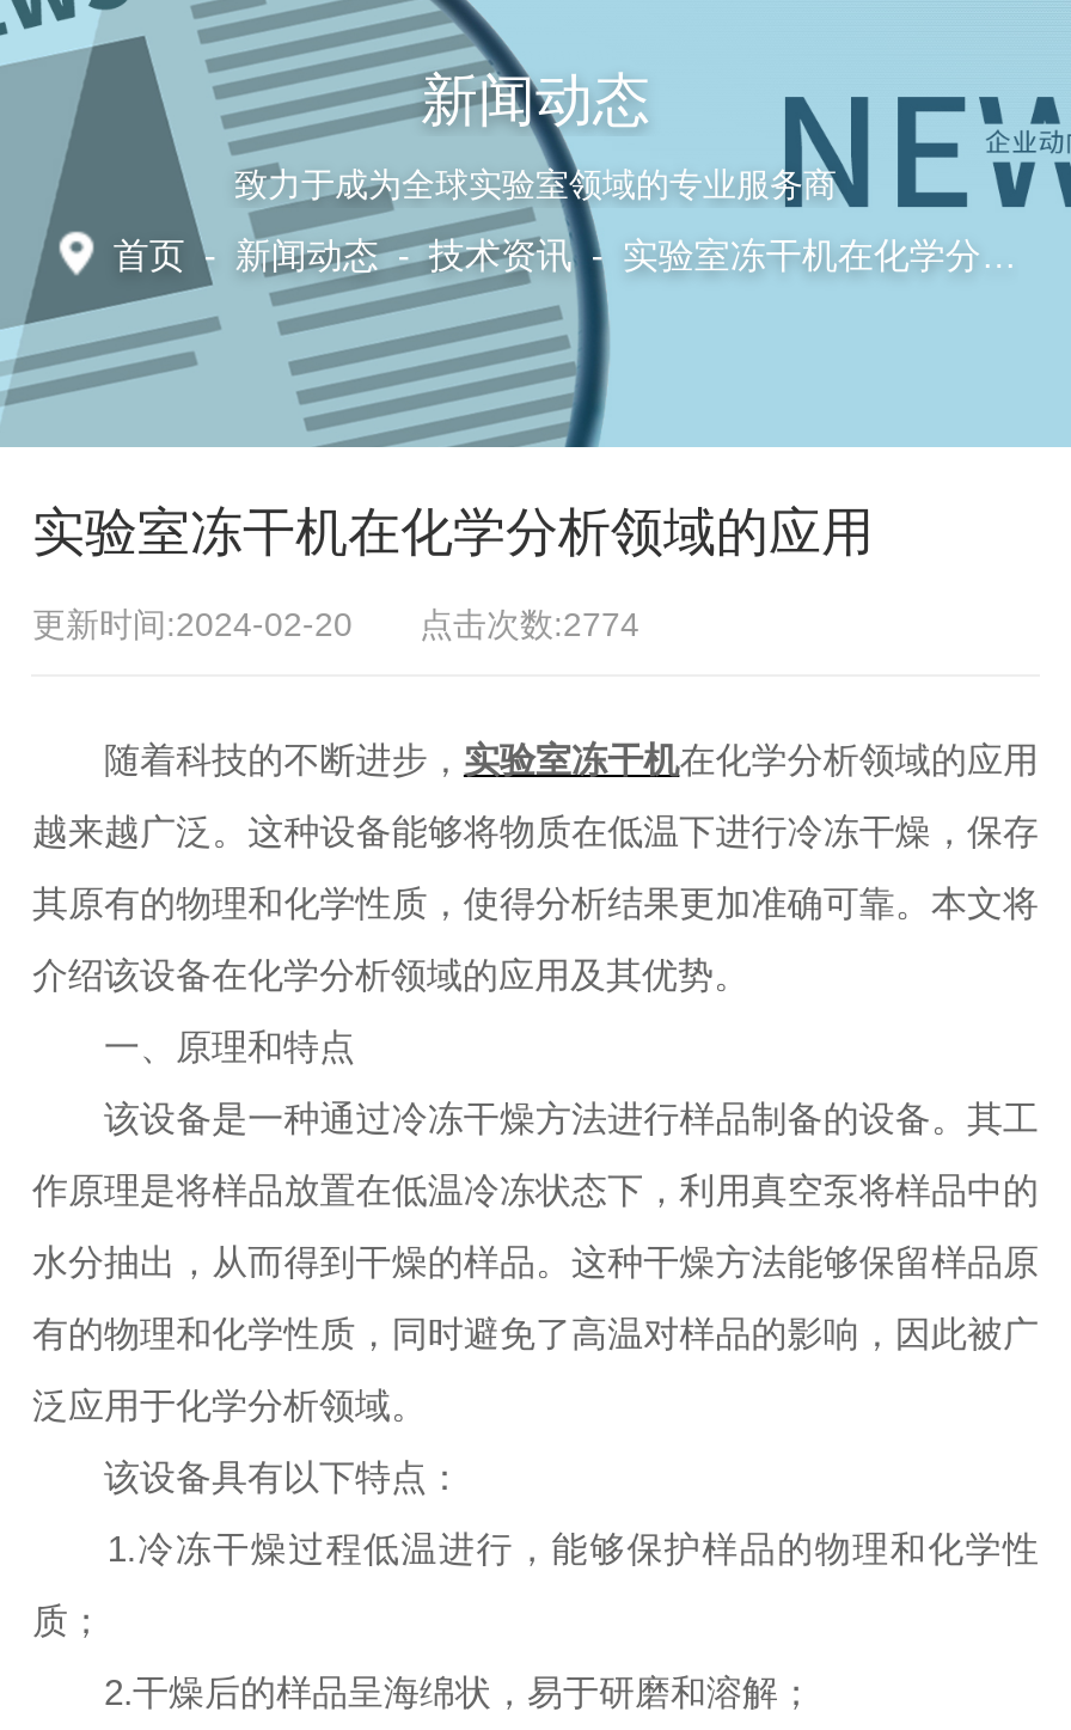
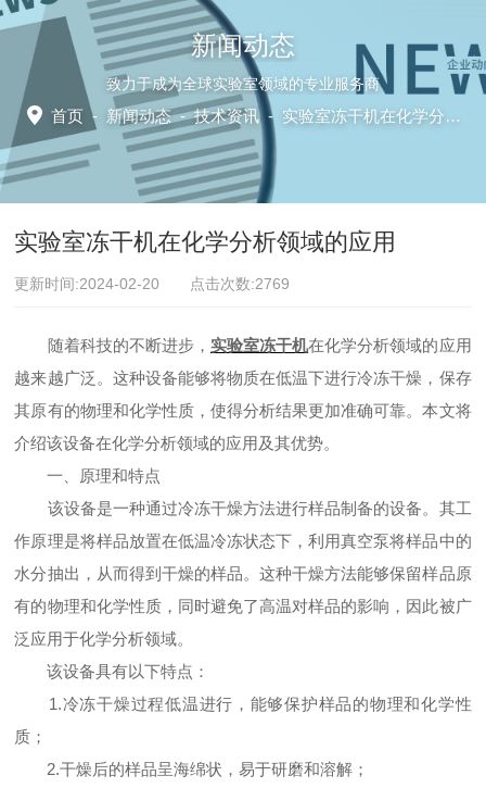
- 更新时间:2024-02-20 点击次数:2774
+ 更新时间:2024-02-20 点击次数:2769
